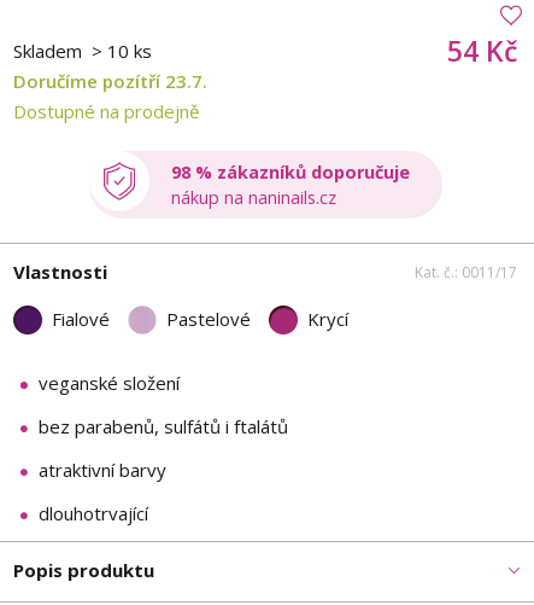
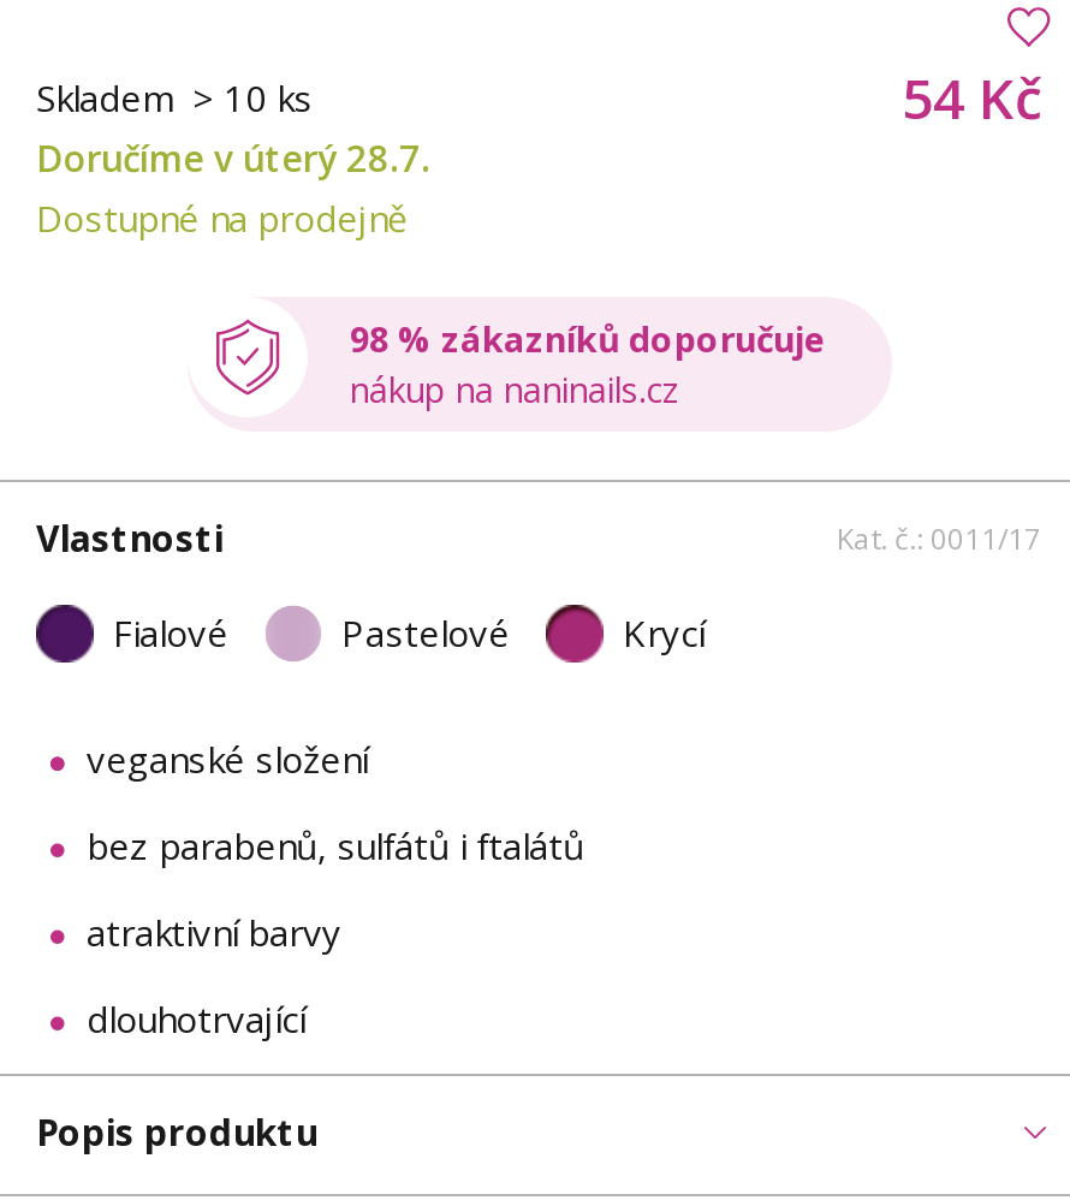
- Doručíme pozítří 23.7.
+ Doručíme v úterý 28.7.
